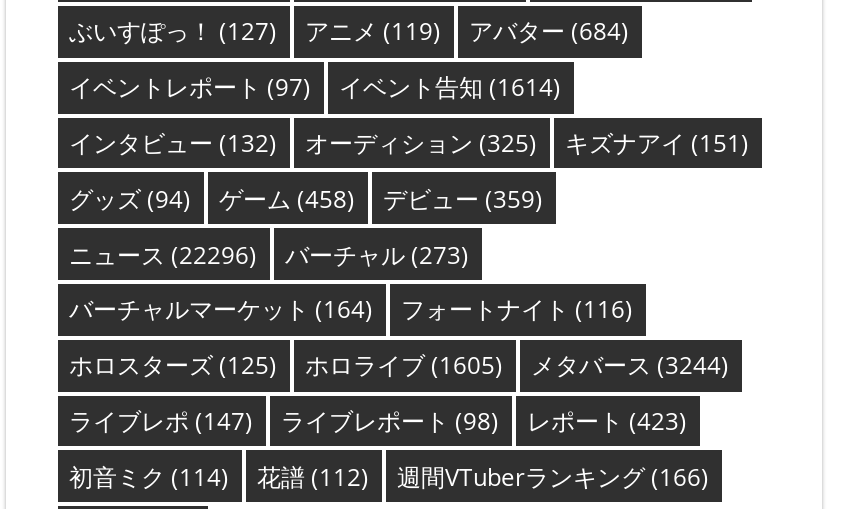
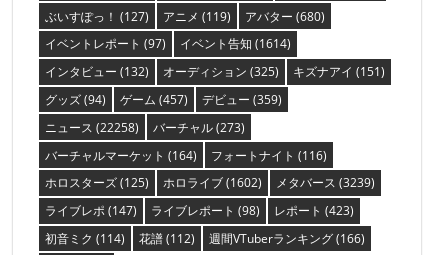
- ぶいすぽっ！(127) アニメ(119) アバター(684)
+ ぶいすぽっ！(127) アニメ(119) アバター(680)

- グッズ(94) ゲーム(458) デビュー(359)
+ グッズ(94) ゲーム(457) デビュー(359)

- ニュース(22296) バーチャル(273)
+ ニュース(22258) バーチャル(273)

- ホロライブ(1605)
+ ホロライブ(1602)

- メタバース(3244)
+ メタバース(3239)
